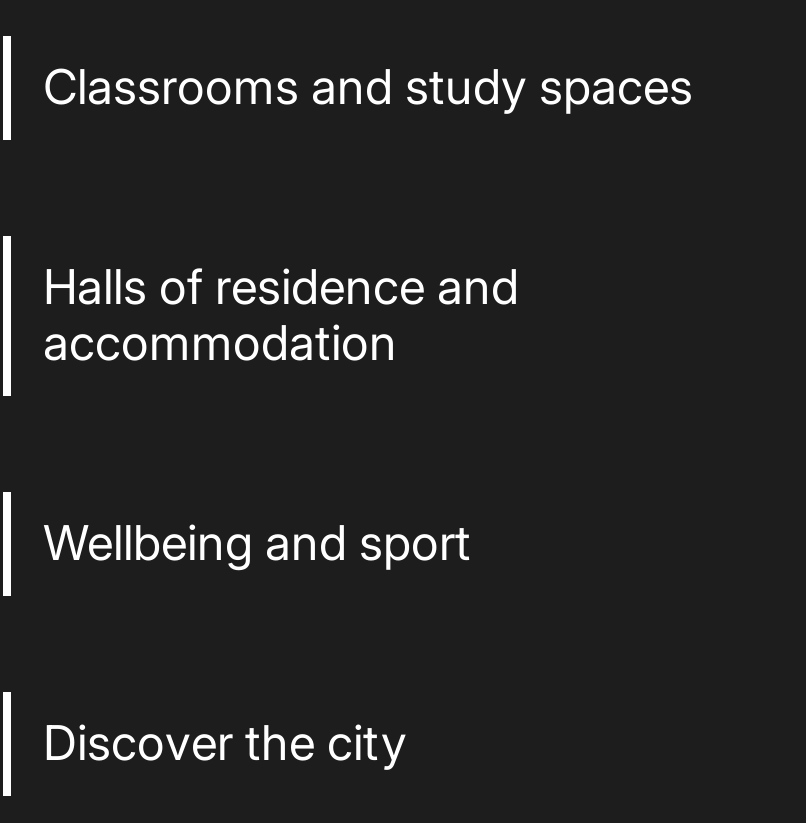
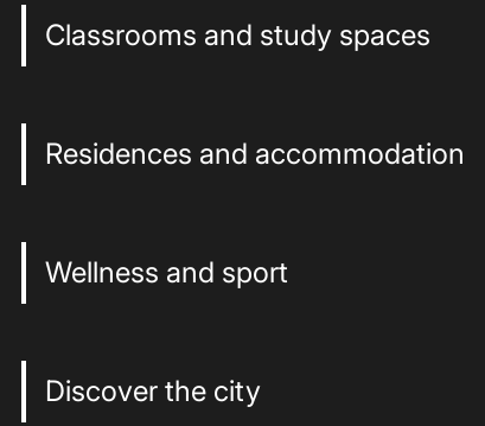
- Halls of residence and
- accommodation
+ Residences and accommodation

- Wellbeing and sport
+ Wellness and sport
